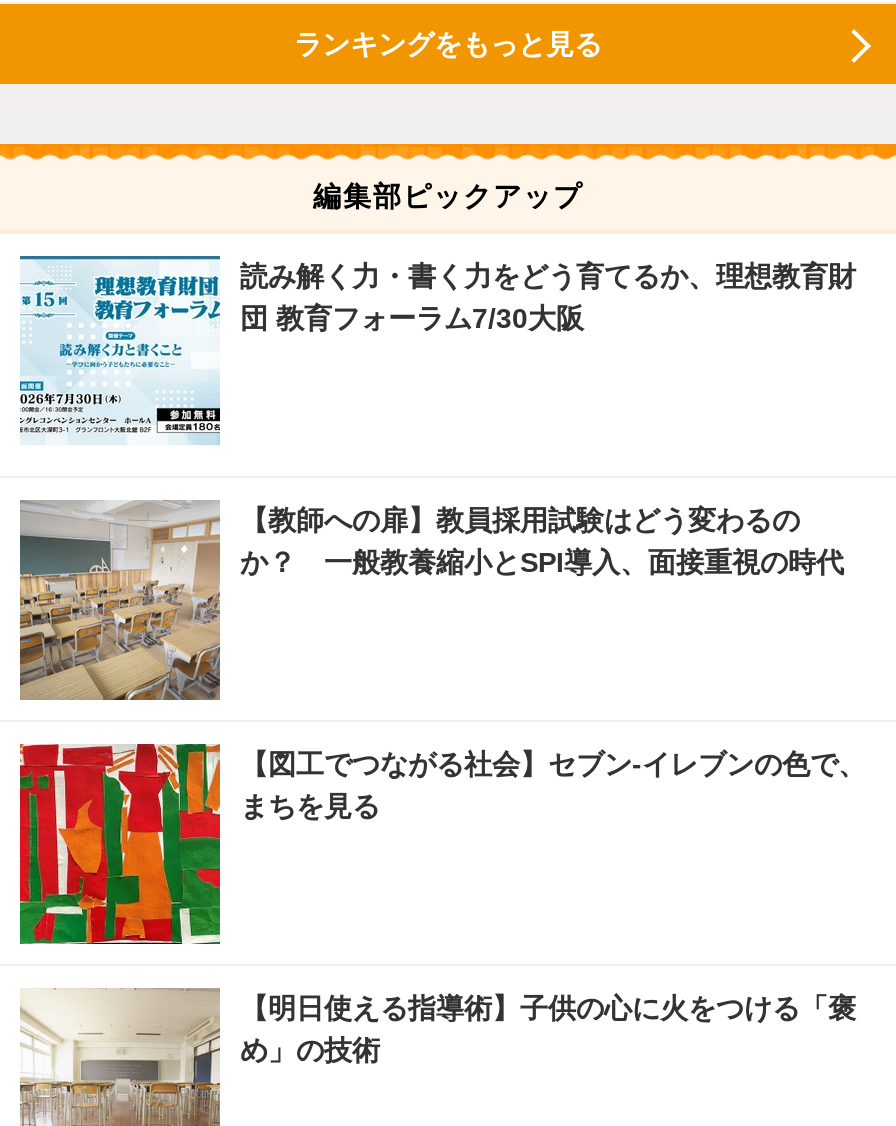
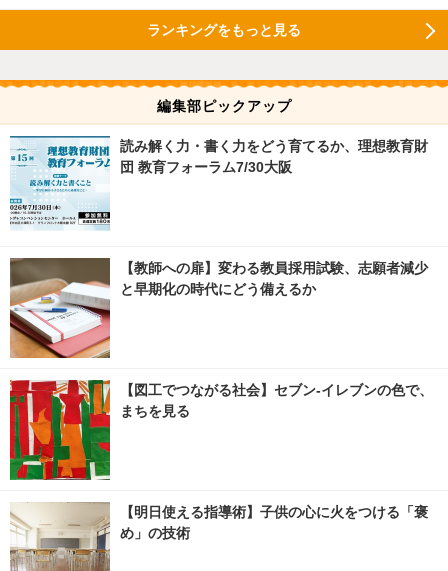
- [image]
- 【教師への扉】教員採用試験はどう変わるの
- か？ 一般教養縮小とSPI導入、面接重視の時代
+ [image]
+ 【教師への扉】変わる教員採用試験、志願者減少
+ と早期化の時代にどう備えるか
